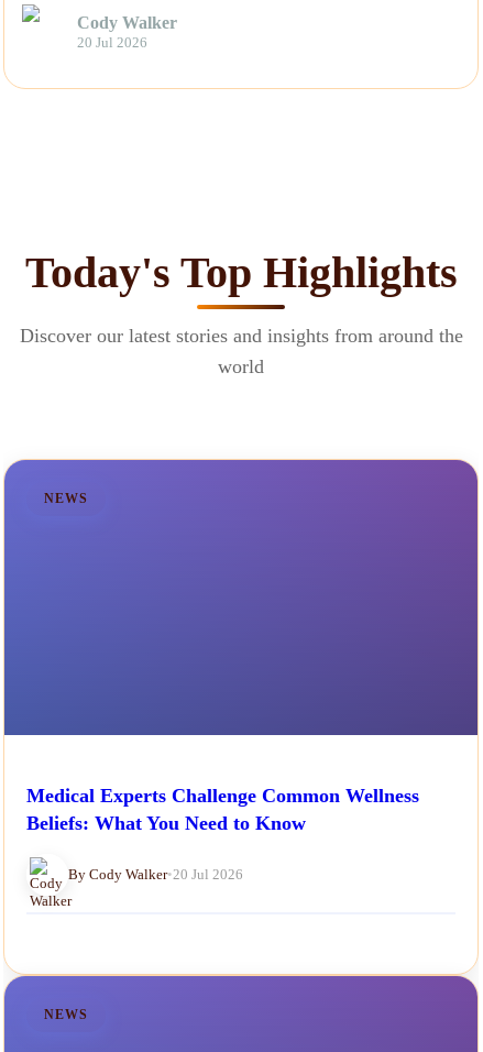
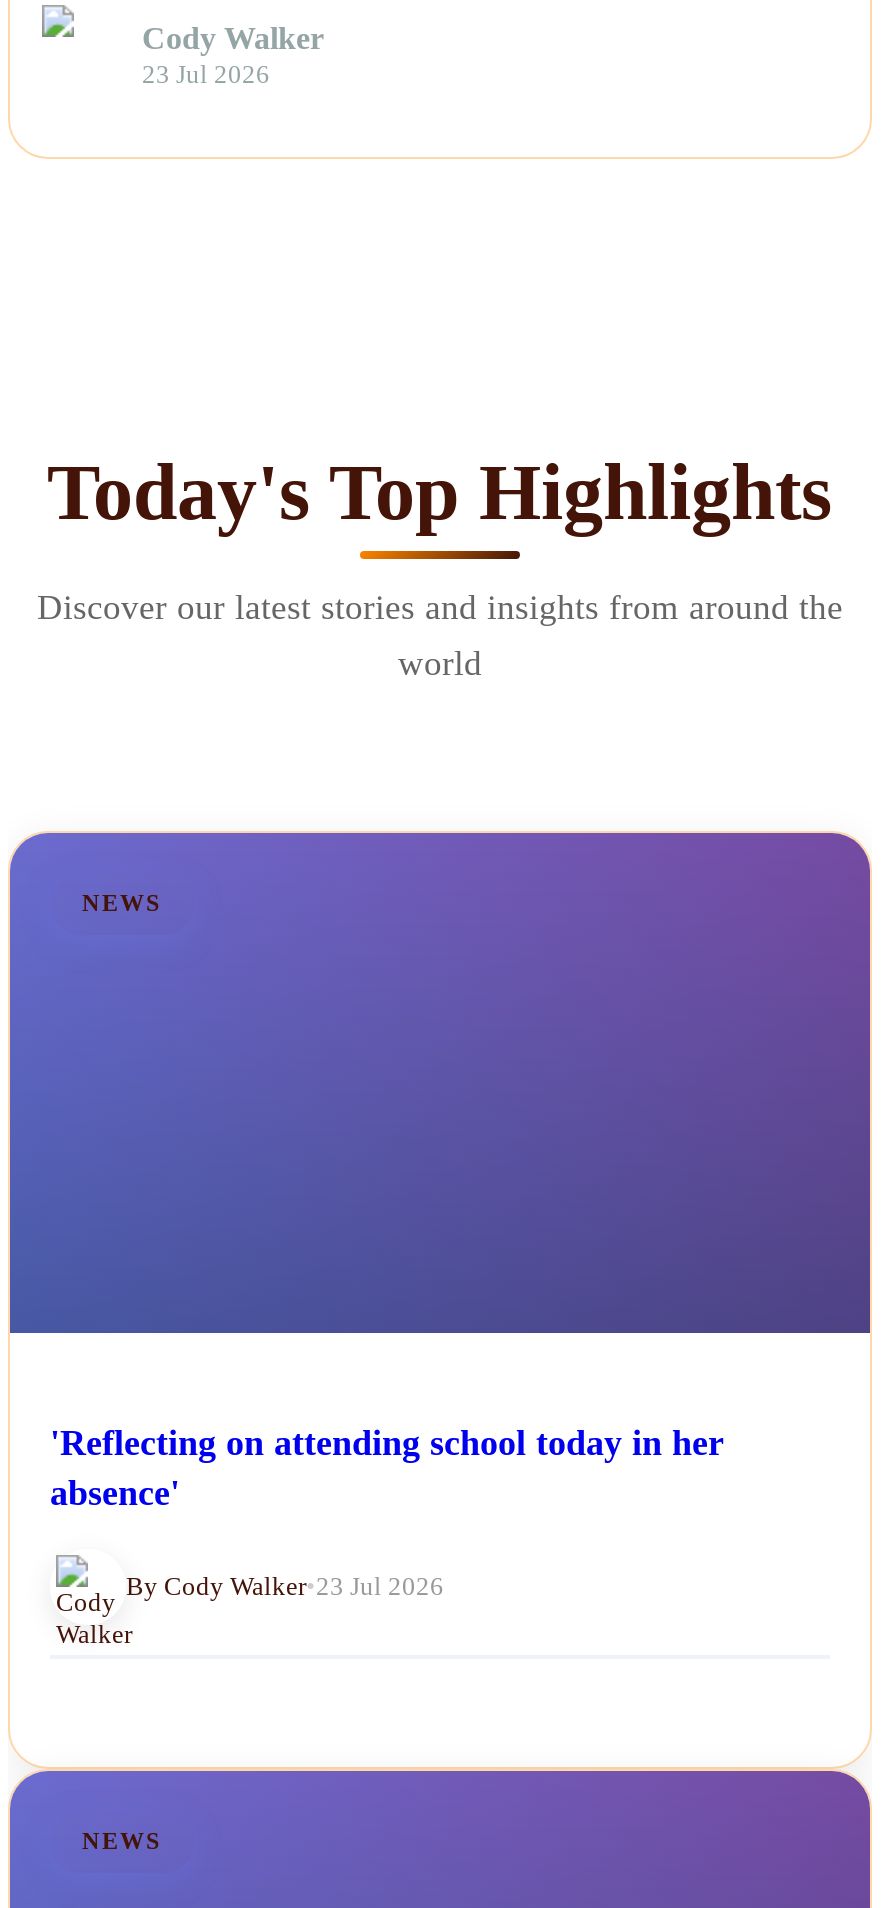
- 20 Jul 2026
+ 23 Jul 2026

- Medical Experts Challenge Common Wellness
- Beliefs: What You Need to Know
+ 'Reflecting on attending school today in her
+ absence'

- By Cody Walker • 20 Jul 2026
+ By Cody Walker • 23 Jul 2026
